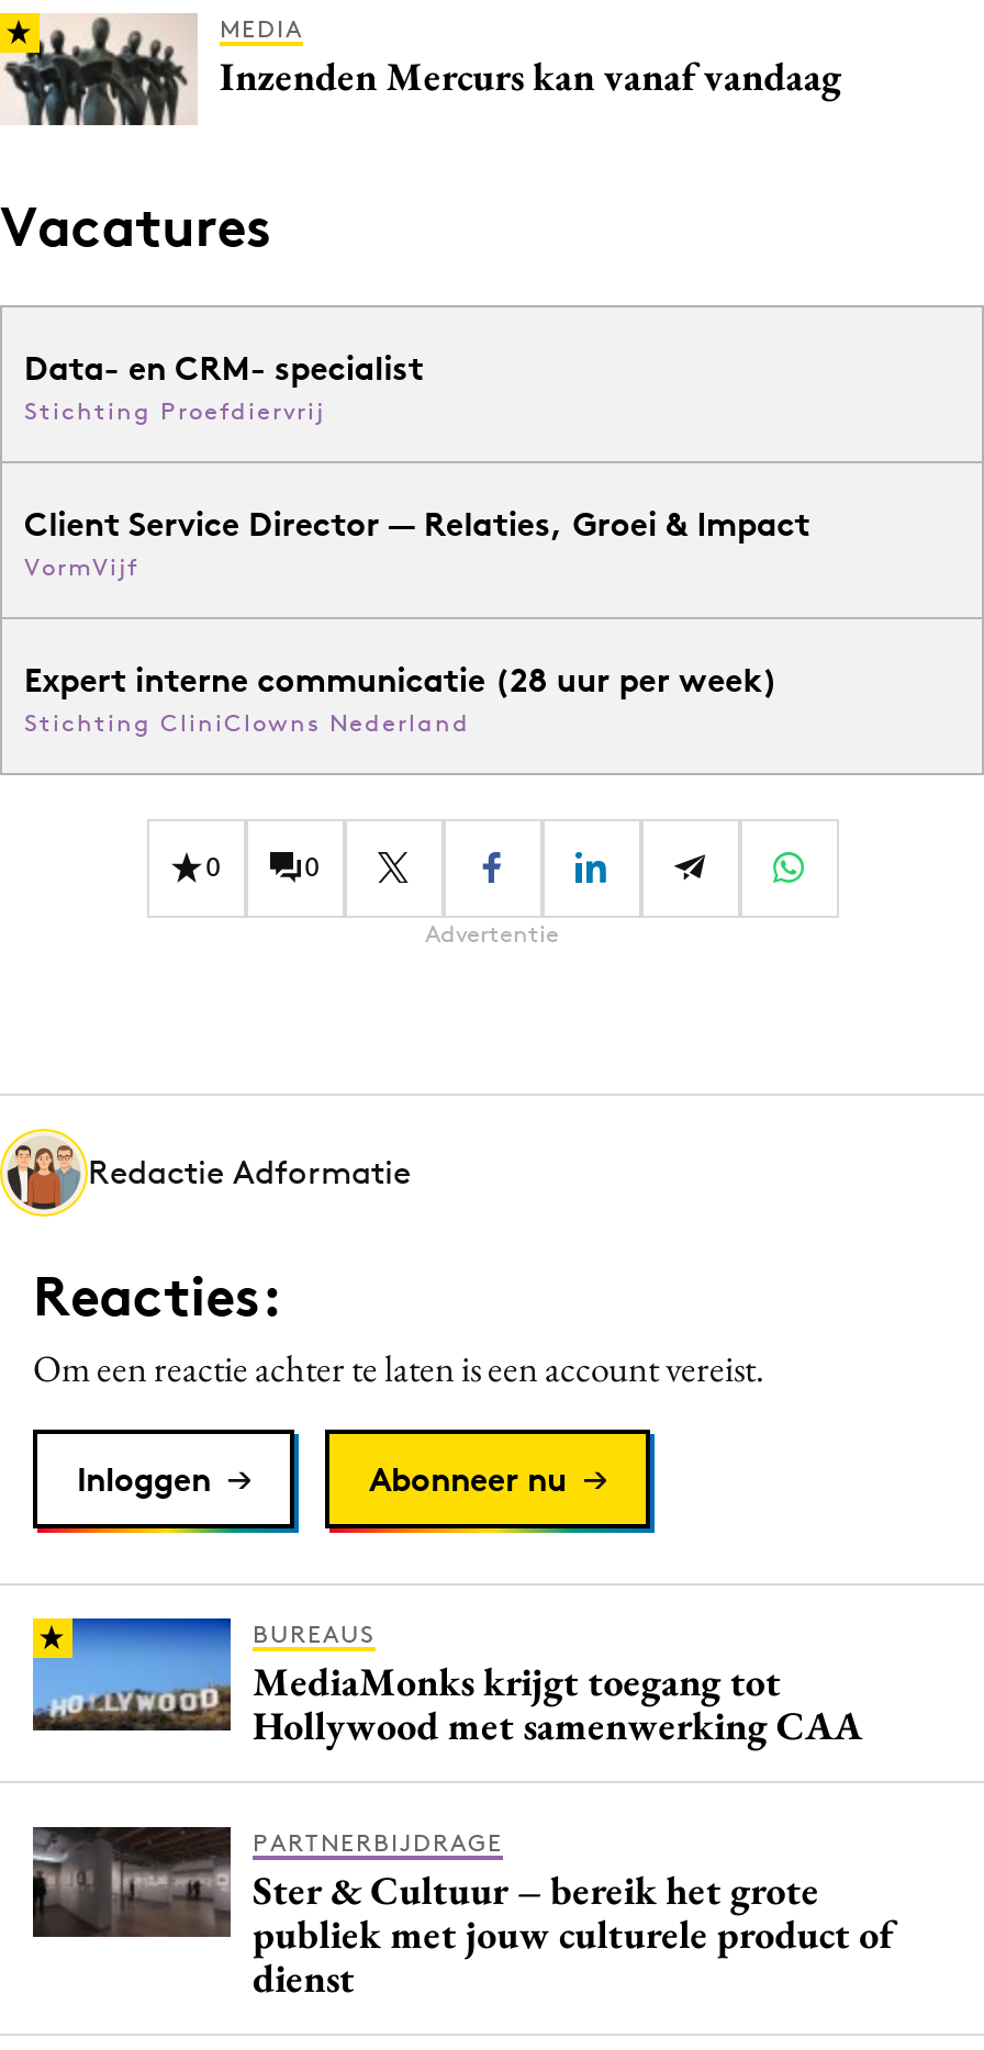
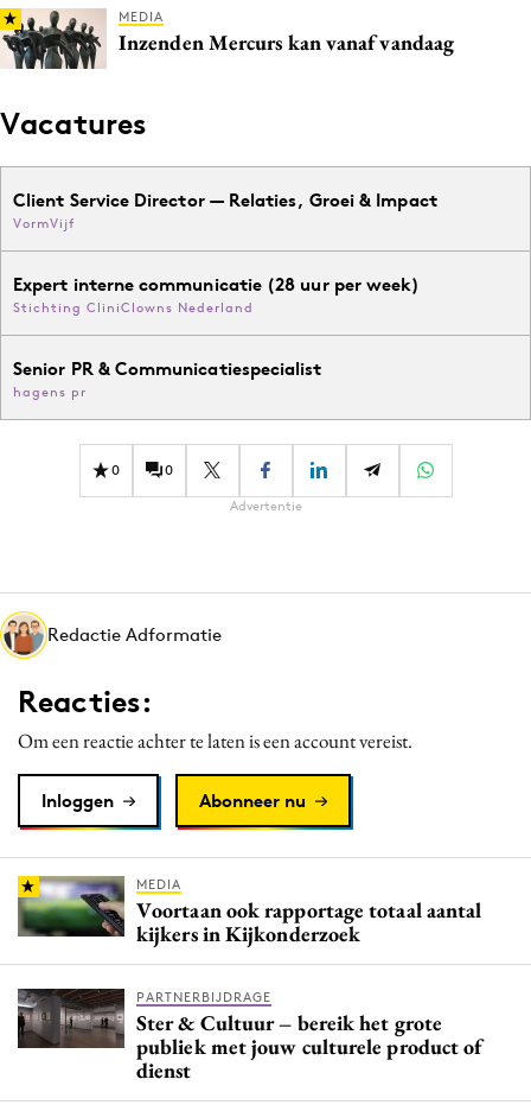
- Data- en CRM- specialist
- Stichting Proefdiervrij

moved up: Client Service Director — Relaties, Groei & Impact | VormVijf | Expert interne communicatie (28 uur per week) | Stichting CliniClowns Nederland

+ Senior PR & Communicatiespecialist
+ hagens pr

- [image]
- BUREAUS
- MediaMonks krijgt toegang tot
- Hollywood met samenwerking CAA
+ [image]
+ MEDIA
+ Voortaan ook rapportage totaal aantal
+ kijkers in Kijkonderzoek
